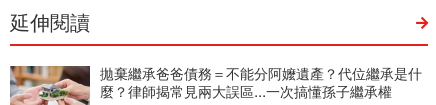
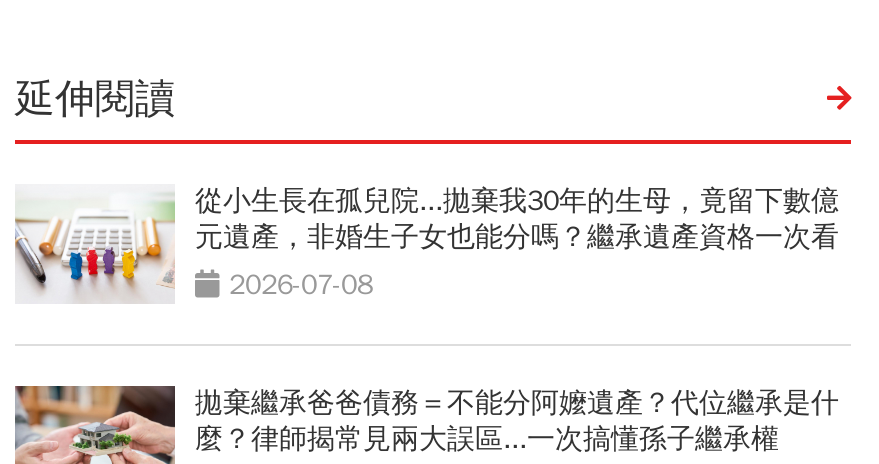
+ [image]
+ 從小生長在孤兒院...拋棄我30年的生母，竟留下數億
+ 元遺產，非婚生子女也能分嗎？繼承遺產資格一次看
+ 2026-07-08
